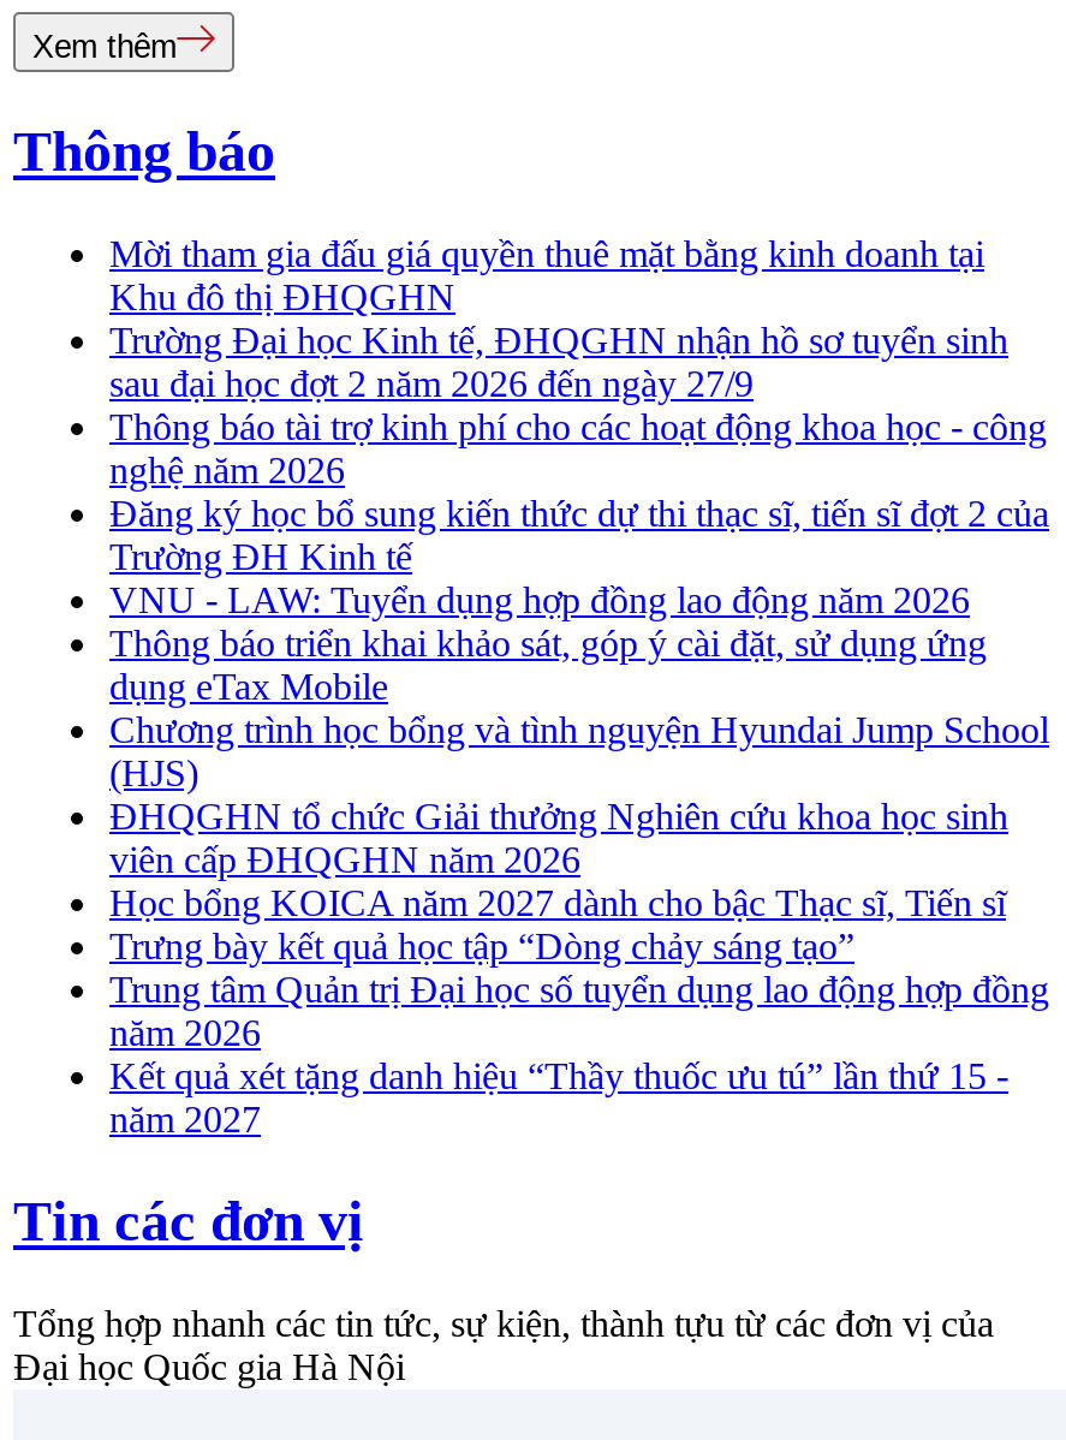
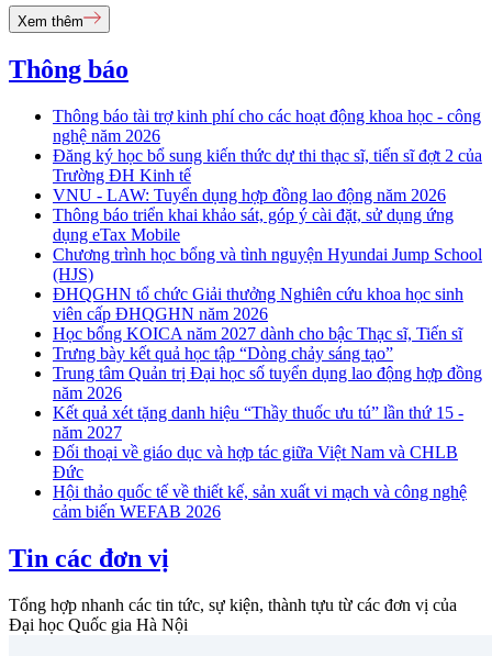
- Mời tham gia đấu giá quyền thuê mặt bằng kinh doanh tại
- Khu đô thị ĐHQGHN
- Trường Đại học Kinh tế, ĐHQGHN nhận hồ sơ tuyển sinh
- sau đại học đợt 2 năm 2026 đến ngày 27/9

moved up: Thông báo tài trợ kinh phí cho các hoạt động khoa học - công | nghệ năm 2026 | Đăng ký học bổ sung kiến thức dự thi thạc sĩ, tiến sĩ đợt 2 của | ... | Kết quả xét tặng danh hiệu “Thầy thuốc ưu tú” lần thứ 15 - | năm 2027

+ Đối thoại về giáo dục và hợp tác giữa Việt Nam và CHLB
+ Đức
+ Hội thảo quốc tế về thiết kế, sản xuất vi mạch và công nghệ
+ cảm biến WEFAB 2026
